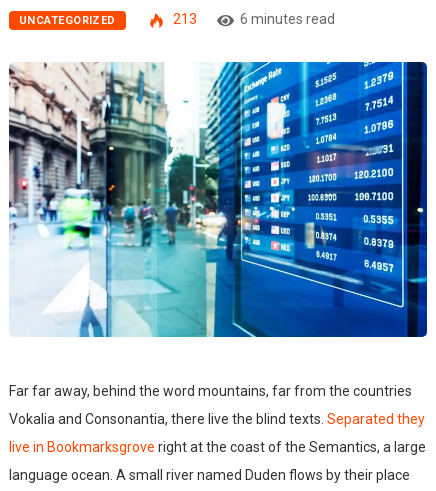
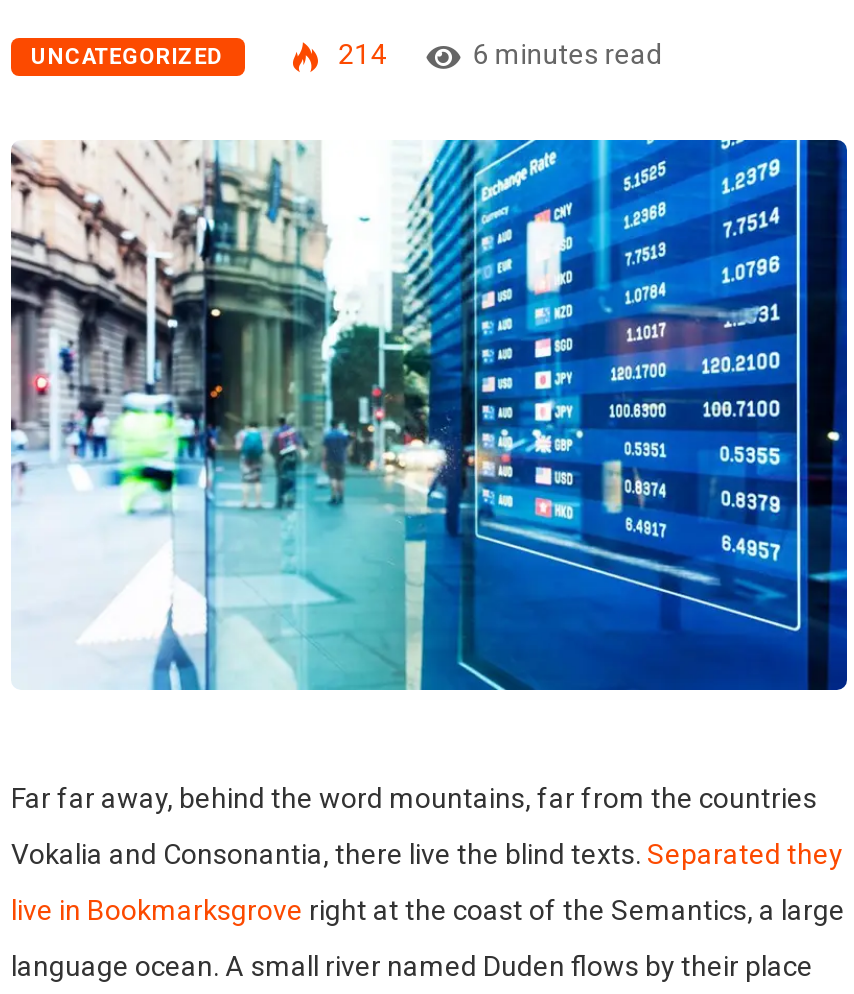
- 213
+ 214
